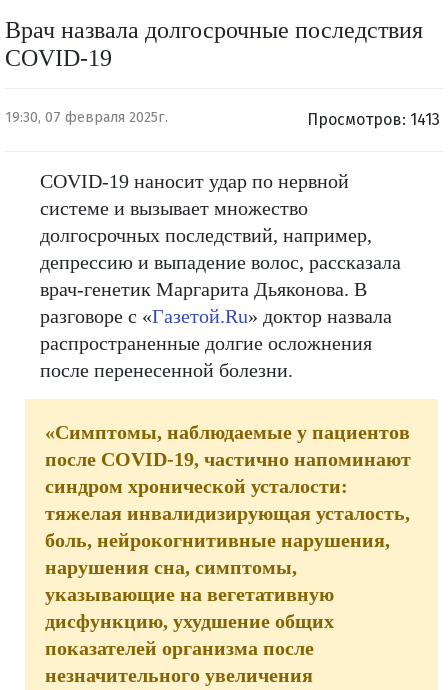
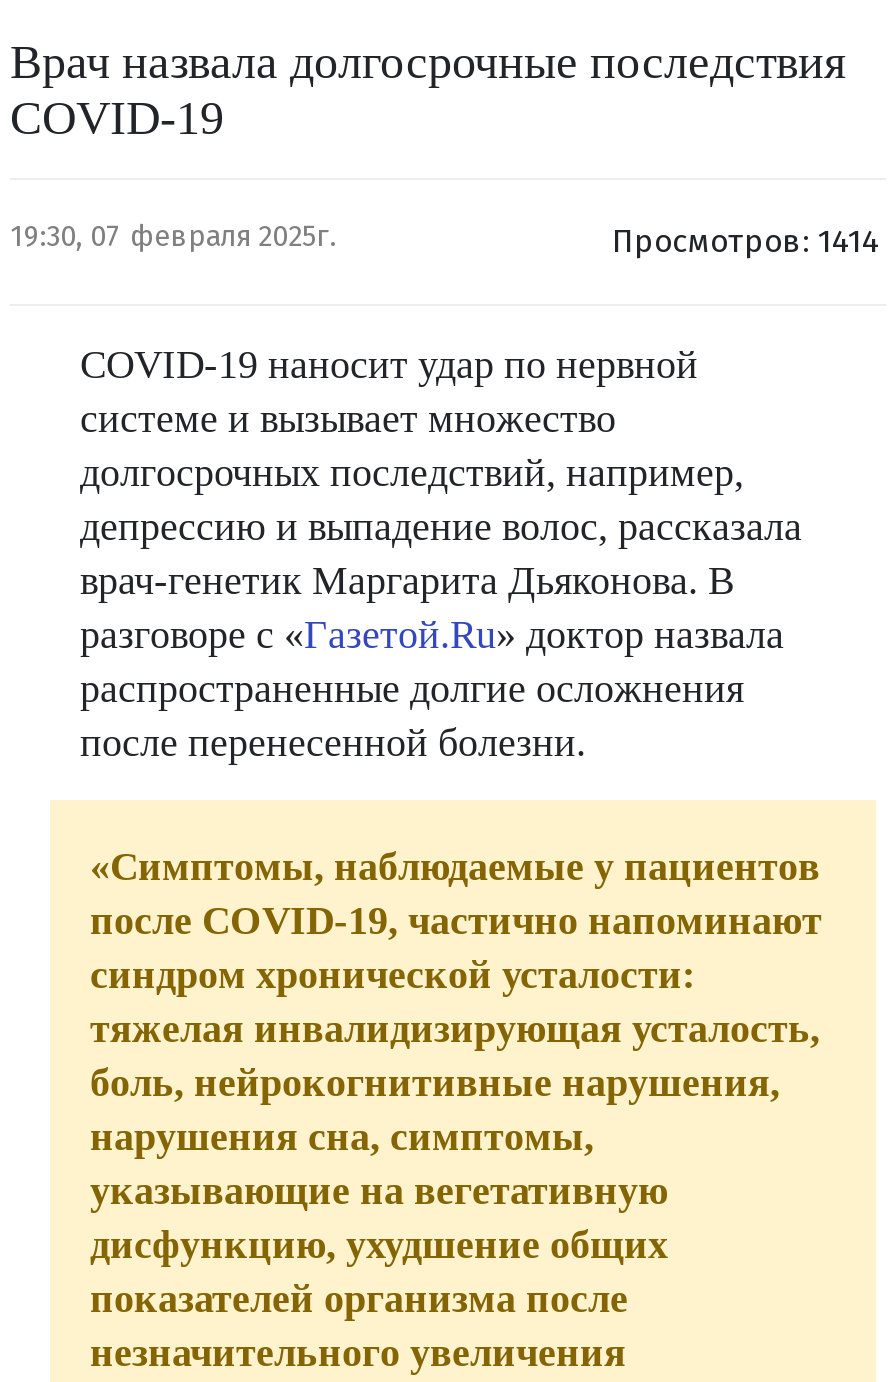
- Просмотров: 1413
+ Просмотров: 1414
